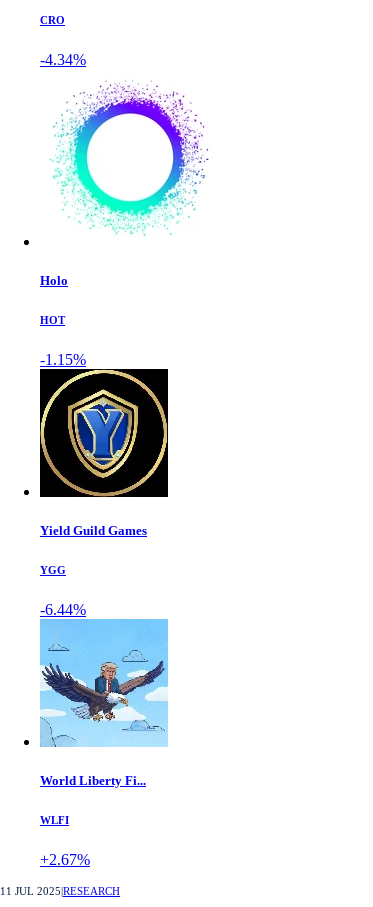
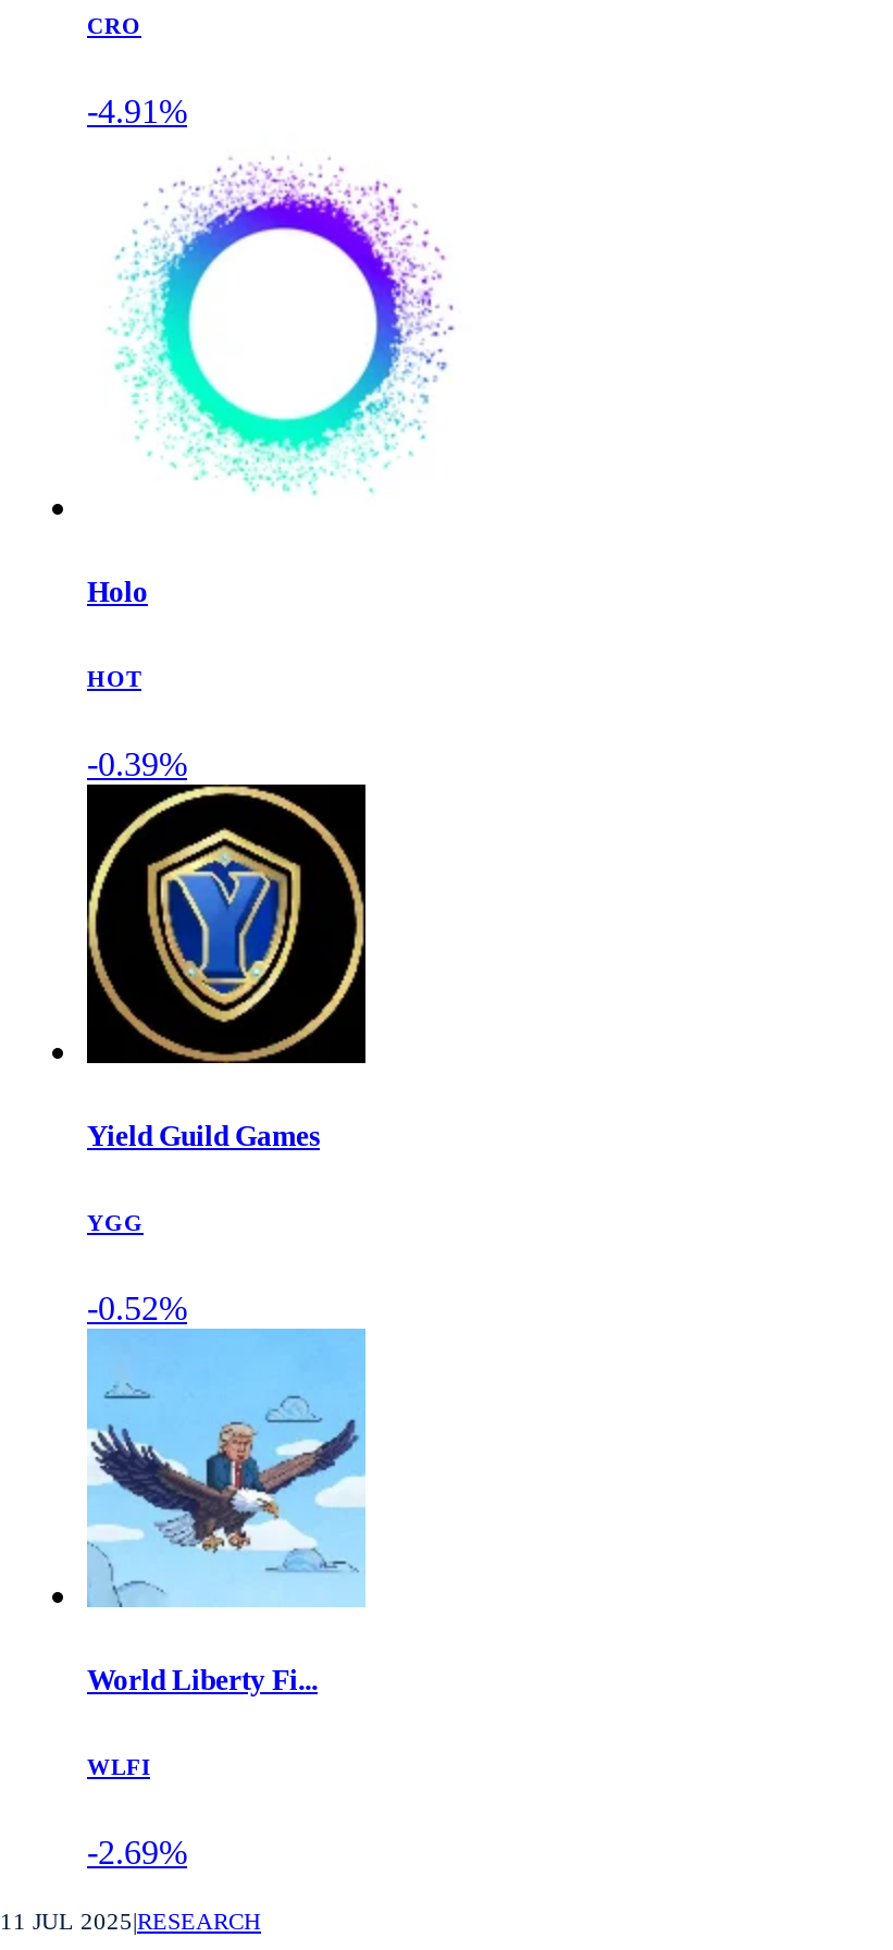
- -4.34%
+ -4.91%

- -1.15%
+ -0.39%

- -6.44%
+ -0.52%

- +2.67%
+ -2.69%
